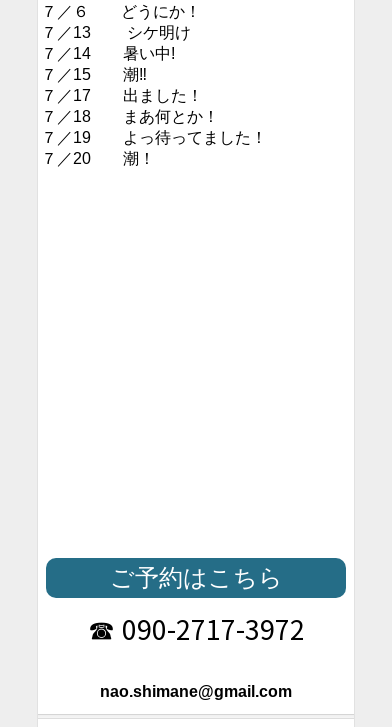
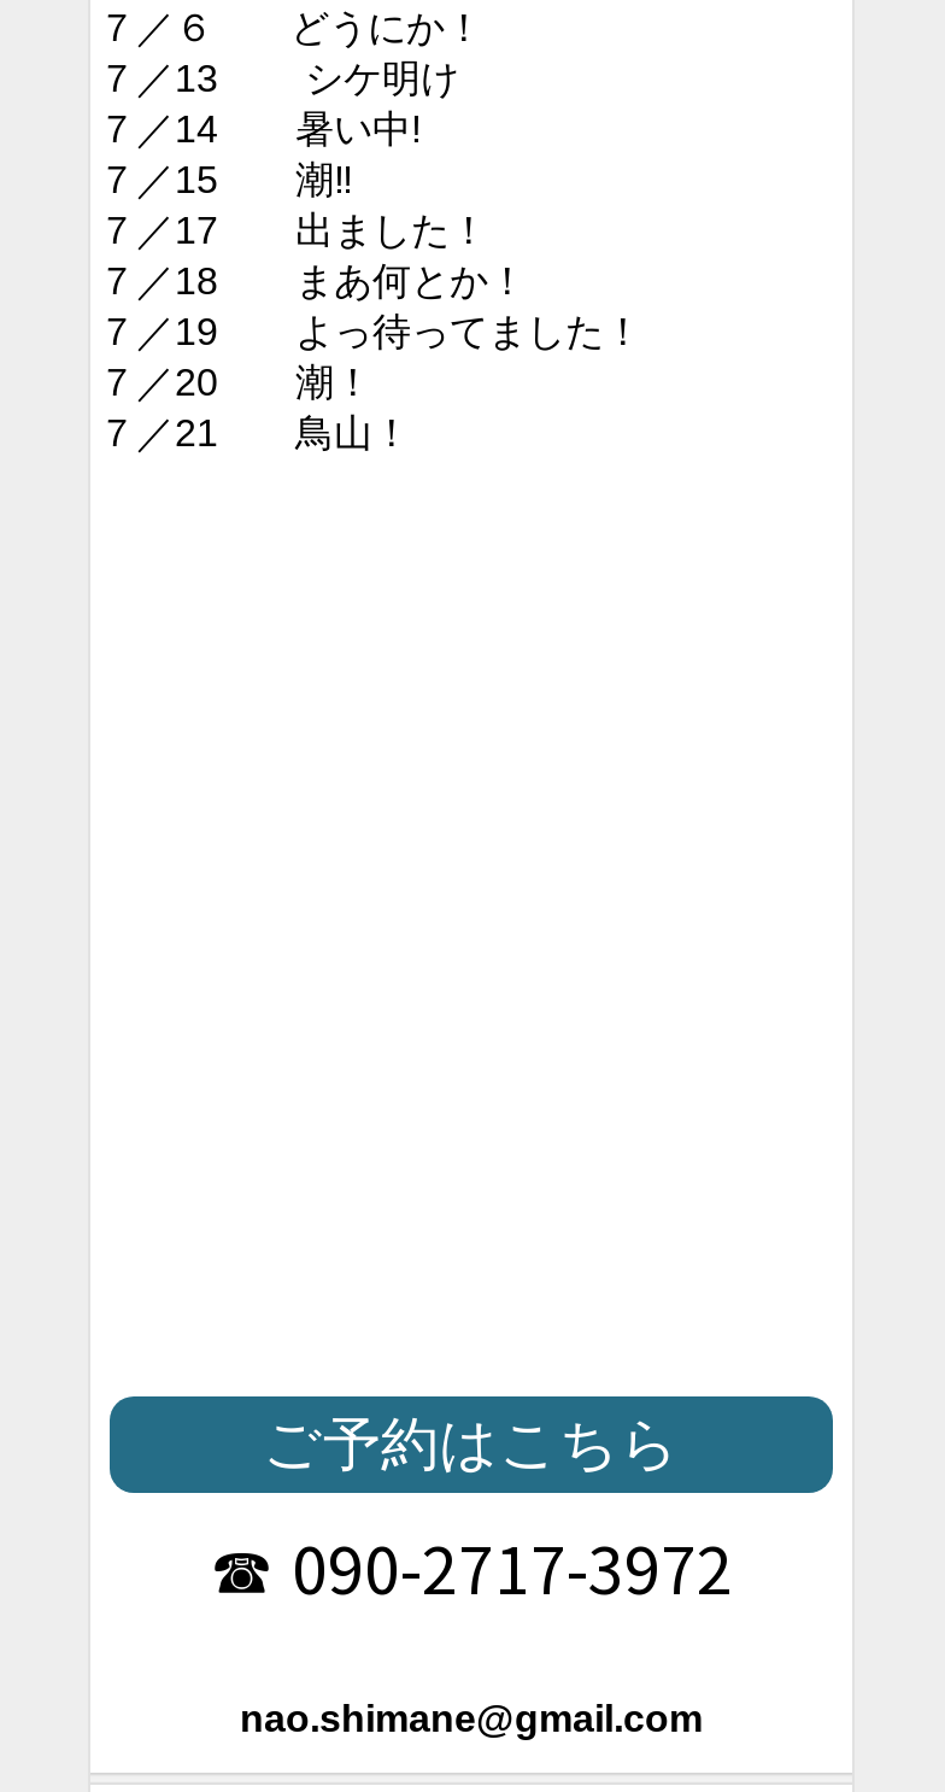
+ ７／21 鳥山！
